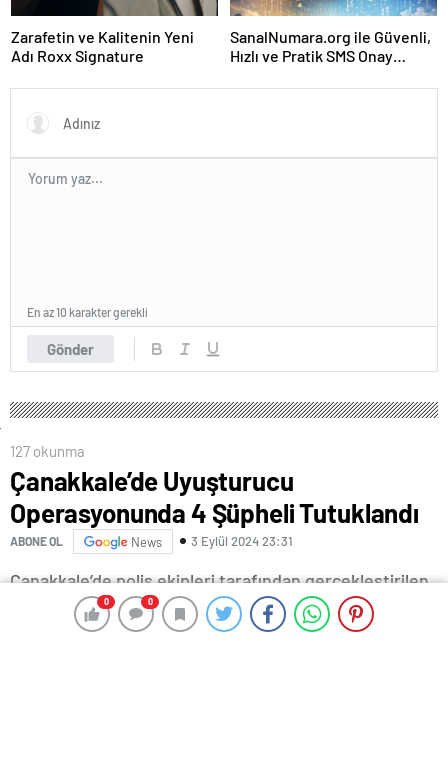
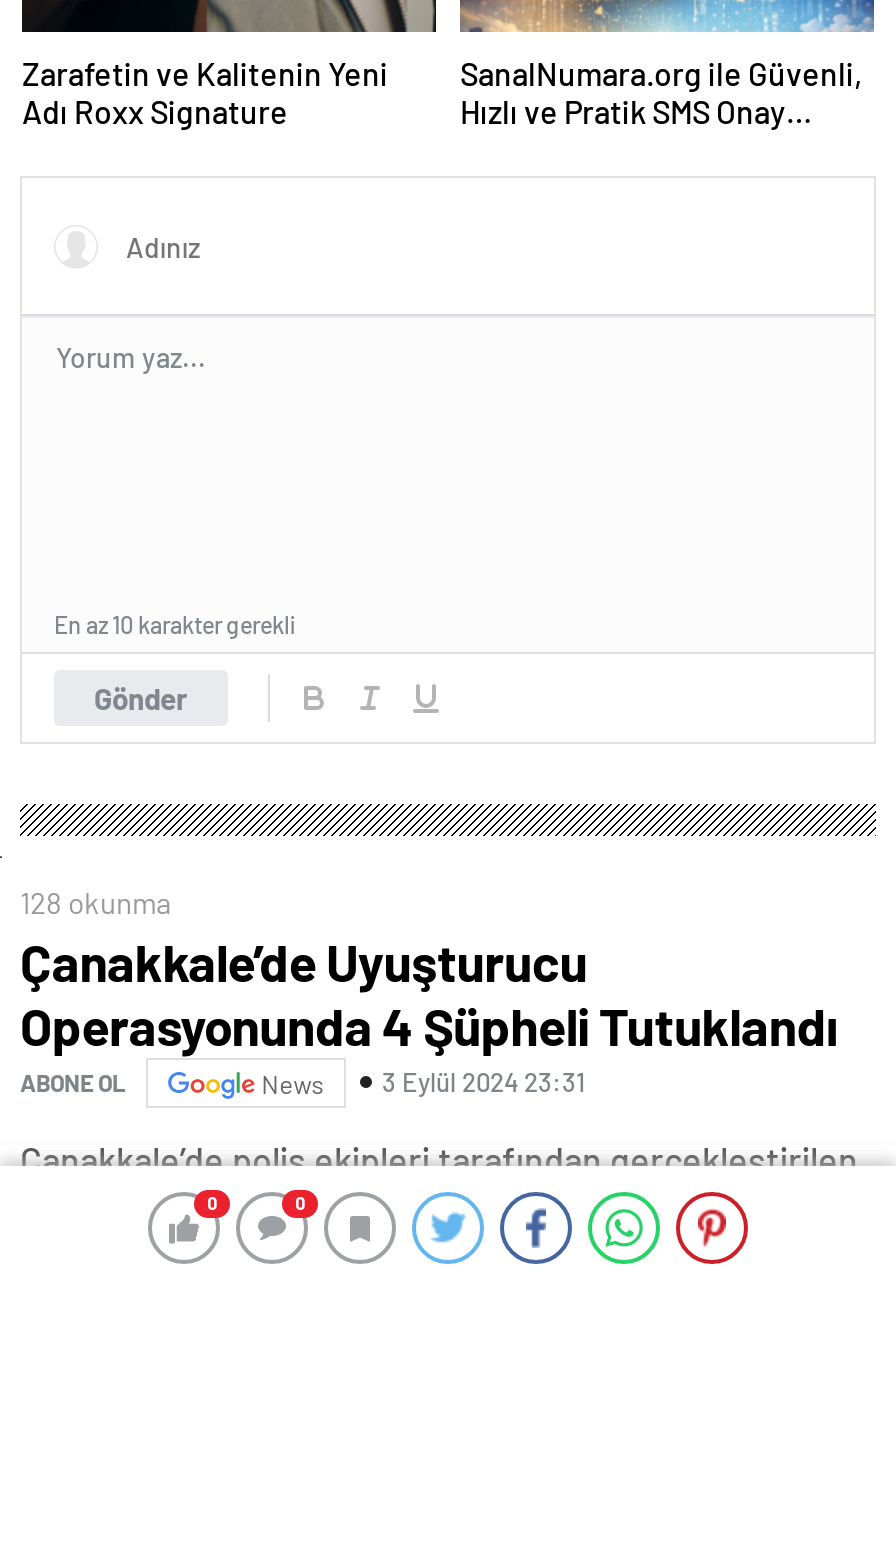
- 127 okunma
+ 128 okunma
